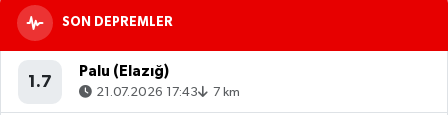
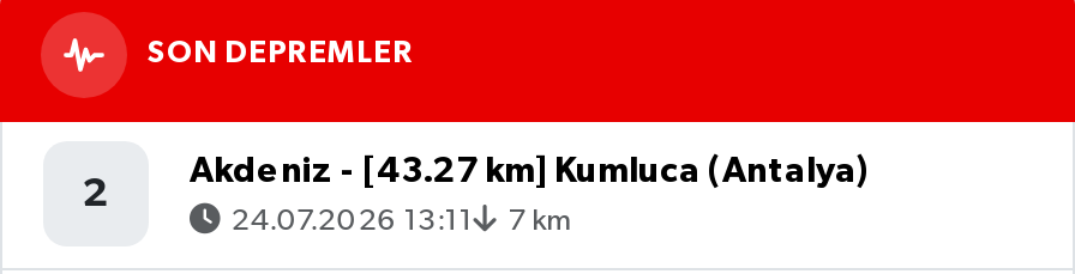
- Palu (Elazığ)
+ Akdeniz - [43.27 km] Kumluca (Antalya)

- 1.7
+ 2

- 21.07.2026 17:43 7 km
+ 24.07.2026 13:11 7 km
